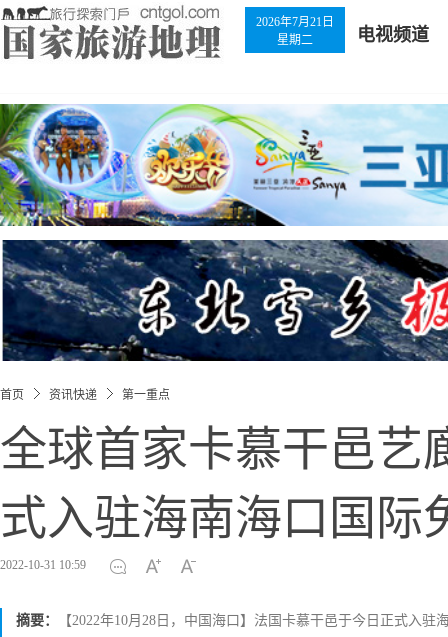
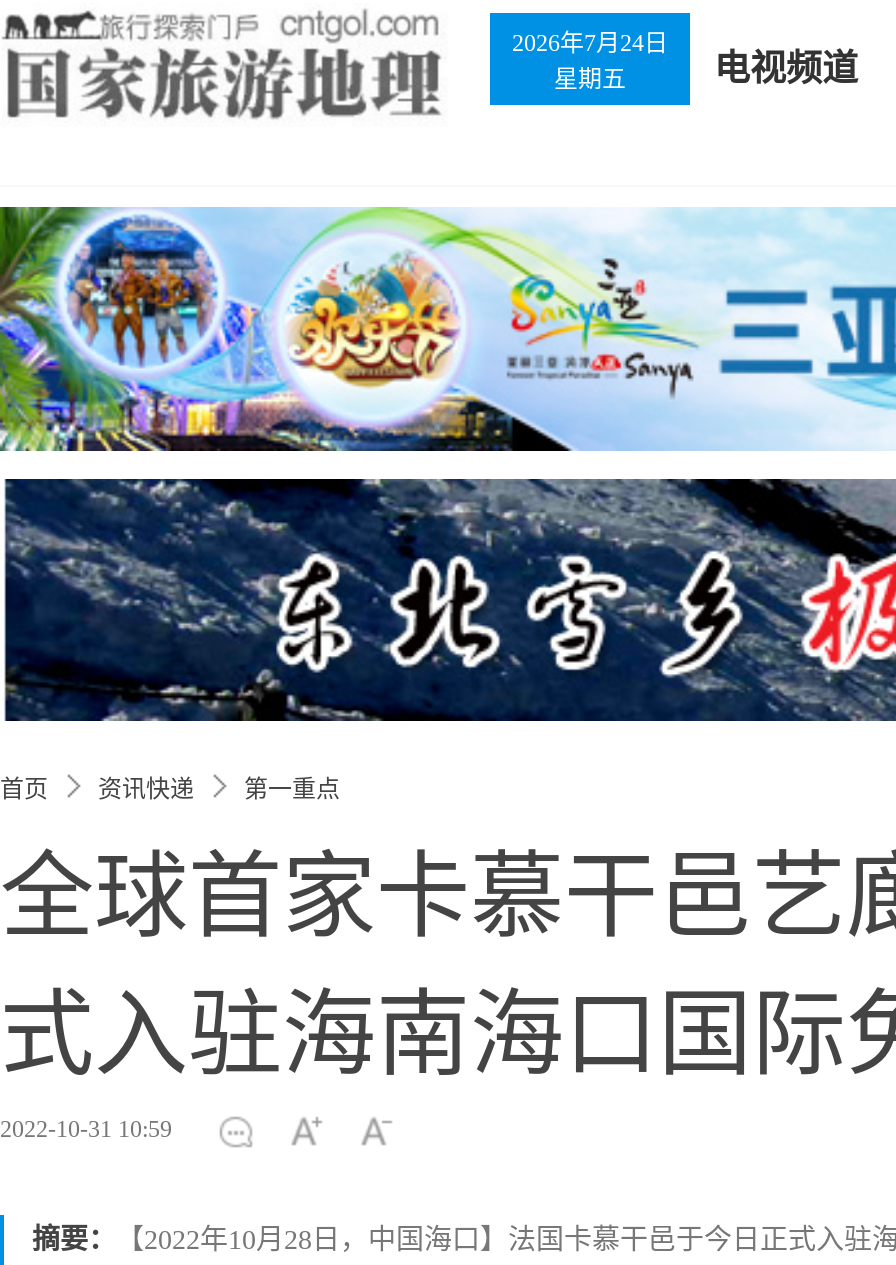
- 2026年7月21日
+ 2026年7月24日

- 星期二
+ 星期五
